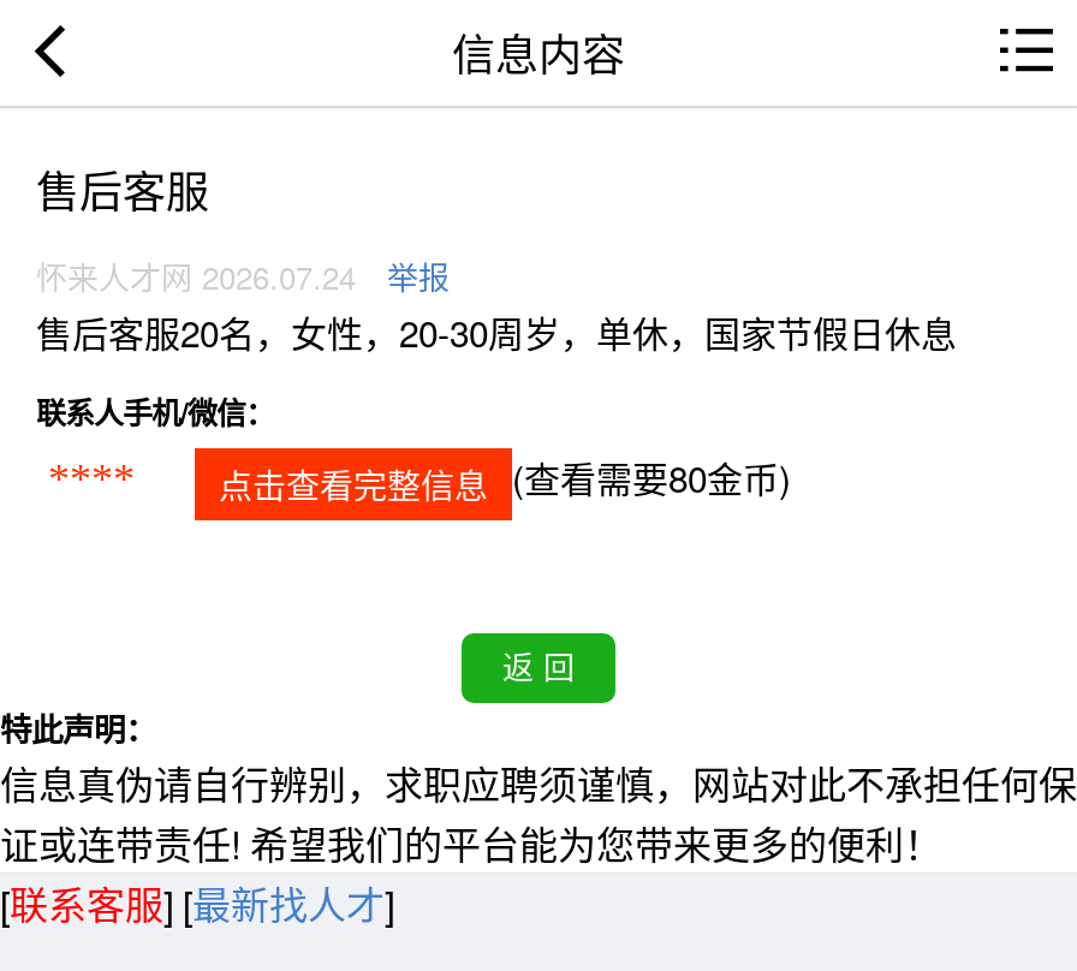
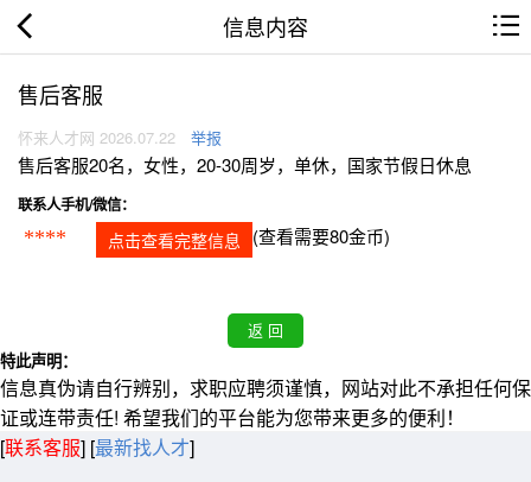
- 怀来人才网 2026.07.24 举报
+ 怀来人才网 2026.07.22 举报
